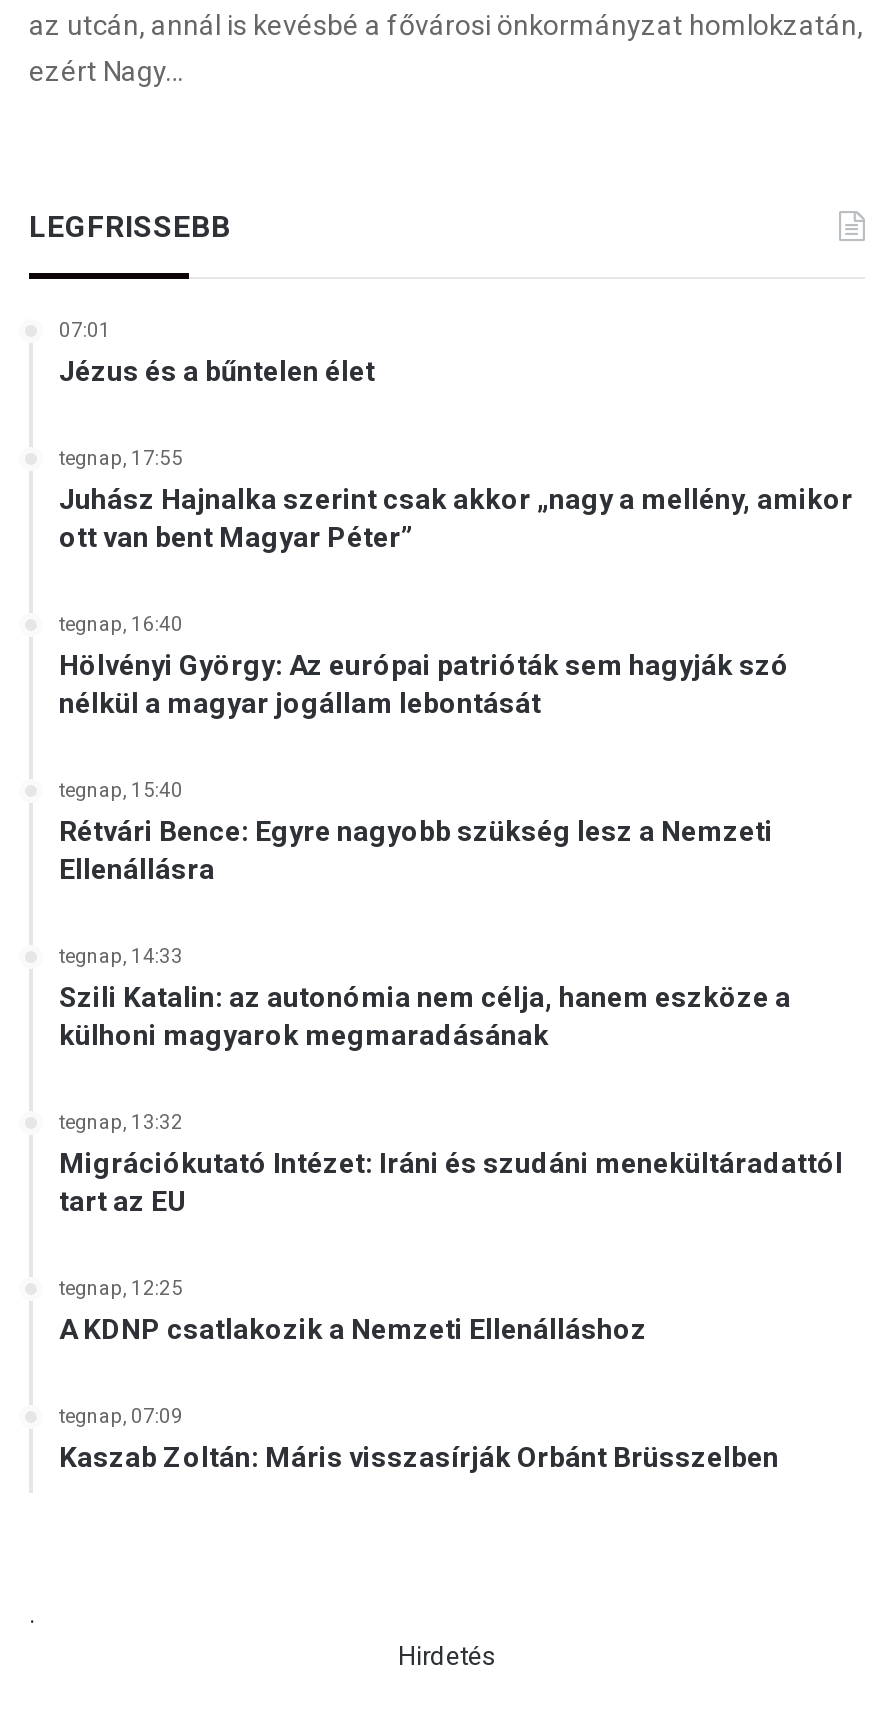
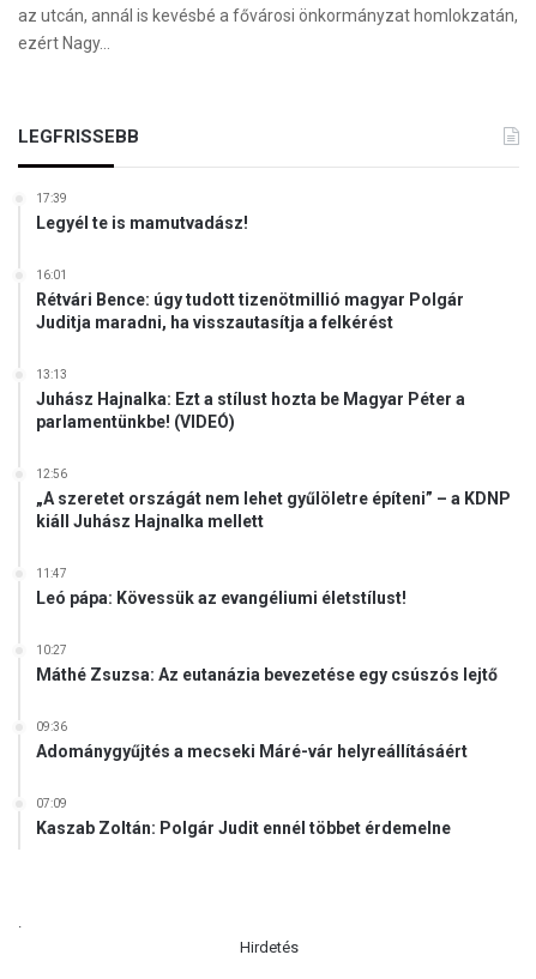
- 07:01
- Jézus és a bűntelen élet
+ 17:39
+ Legyél te is mamutvadász!

- tegnap, 17:55
- Juhász Hajnalka szerint csak akkor „nagy a mellény, amikor
- ott van bent Magyar Péter”
+ 16:01
+ Rétvári Bence: úgy tudott tizenötmillió magyar Polgár
+ Juditja maradni, ha visszautasítja a felkérést

- tegnap, 16:40
- Hölvényi György: Az európai patrióták sem hagyják szó
- nélkül a magyar jogállam lebontását
+ 13:13
+ Juhász Hajnalka: Ezt a stílust hozta be Magyar Péter a
+ parlamentünkbe! (VIDEÓ)

- tegnap, 15:40
- Rétvári Bence: Egyre nagyobb szükség lesz a Nemzeti
- Ellenállásra
+ 12:56
+ „A szeretet országát nem lehet gyűlöletre építeni” – a KDNP
+ kiáll Juhász Hajnalka mellett

- tegnap, 14:33
- Szili Katalin: az autonómia nem célja, hanem eszköze a
- külhoni magyarok megmaradásának
+ 11:47
+ Leó pápa: Kövessük az evangéliumi életstílust!

- tegnap, 13:32
- Migrációkutató Intézet: Iráni és szudáni menekültáradattól
- tart az EU
+ 10:27
+ Máthé Zsuzsa: Az eutanázia bevezetése egy csúszós lejtő

- tegnap, 12:25
- A KDNP csatlakozik a Nemzeti Ellenálláshoz
+ 09:36
+ Adománygyűjtés a mecseki Máré-vár helyreállításáért

- tegnap, 07:09
- Kaszab Zoltán: Máris visszasírják Orbánt Brüsszelben
+ 07:09
+ Kaszab Zoltán: Polgár Judit ennél többet érdemelne
